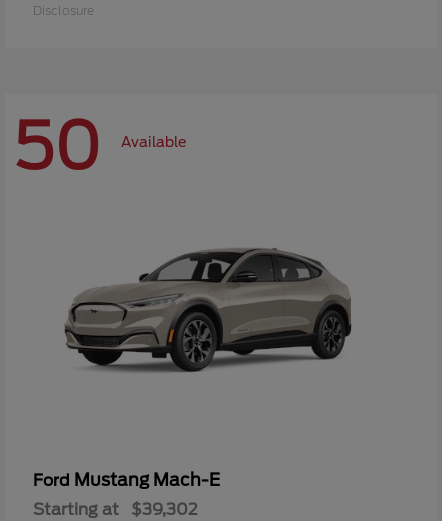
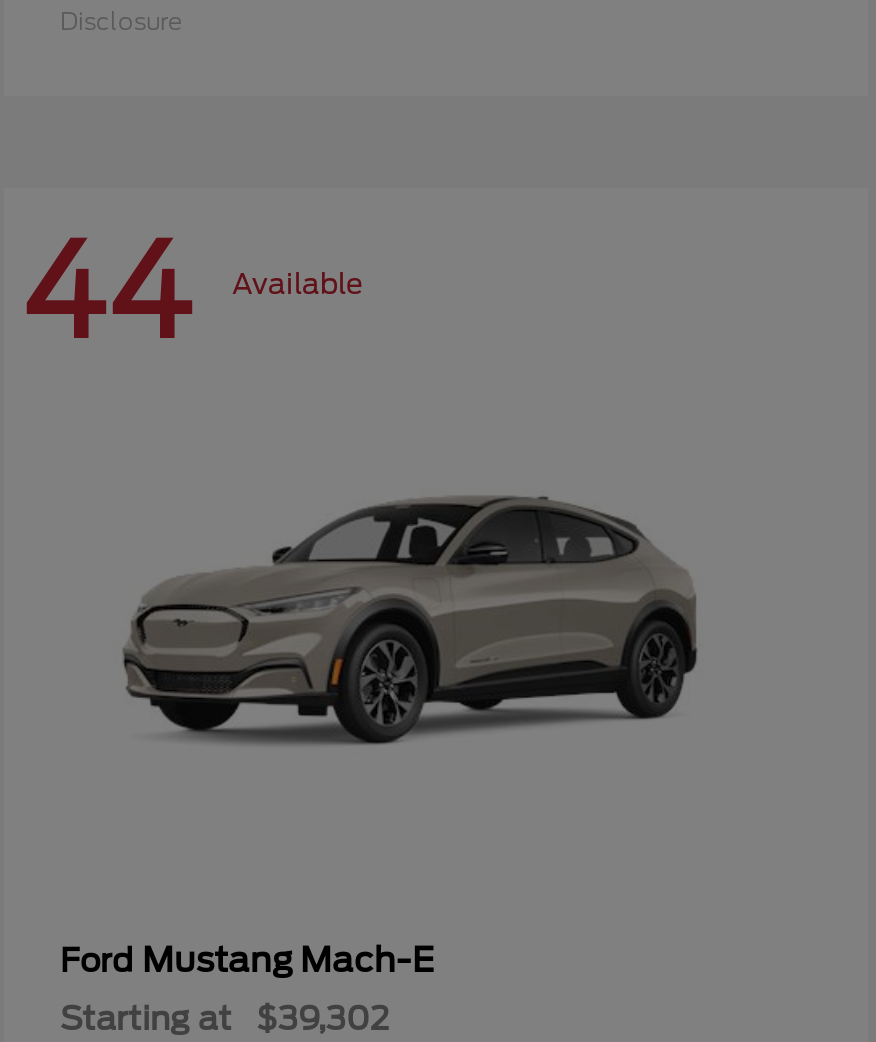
- 50 Available
+ 44 Available
